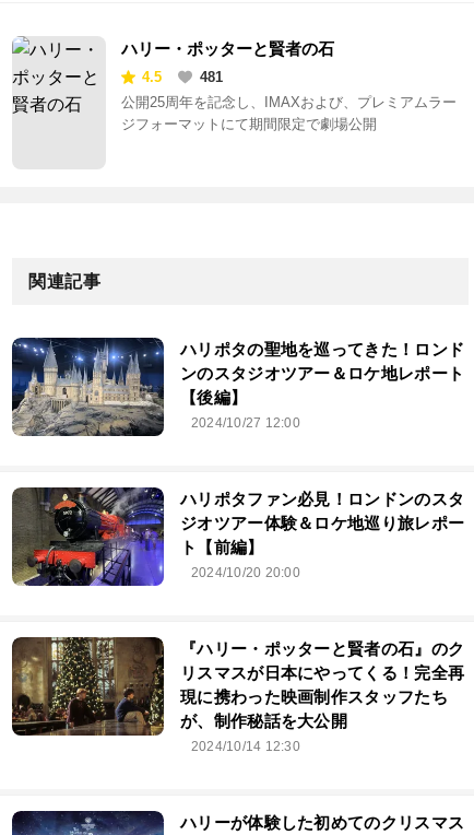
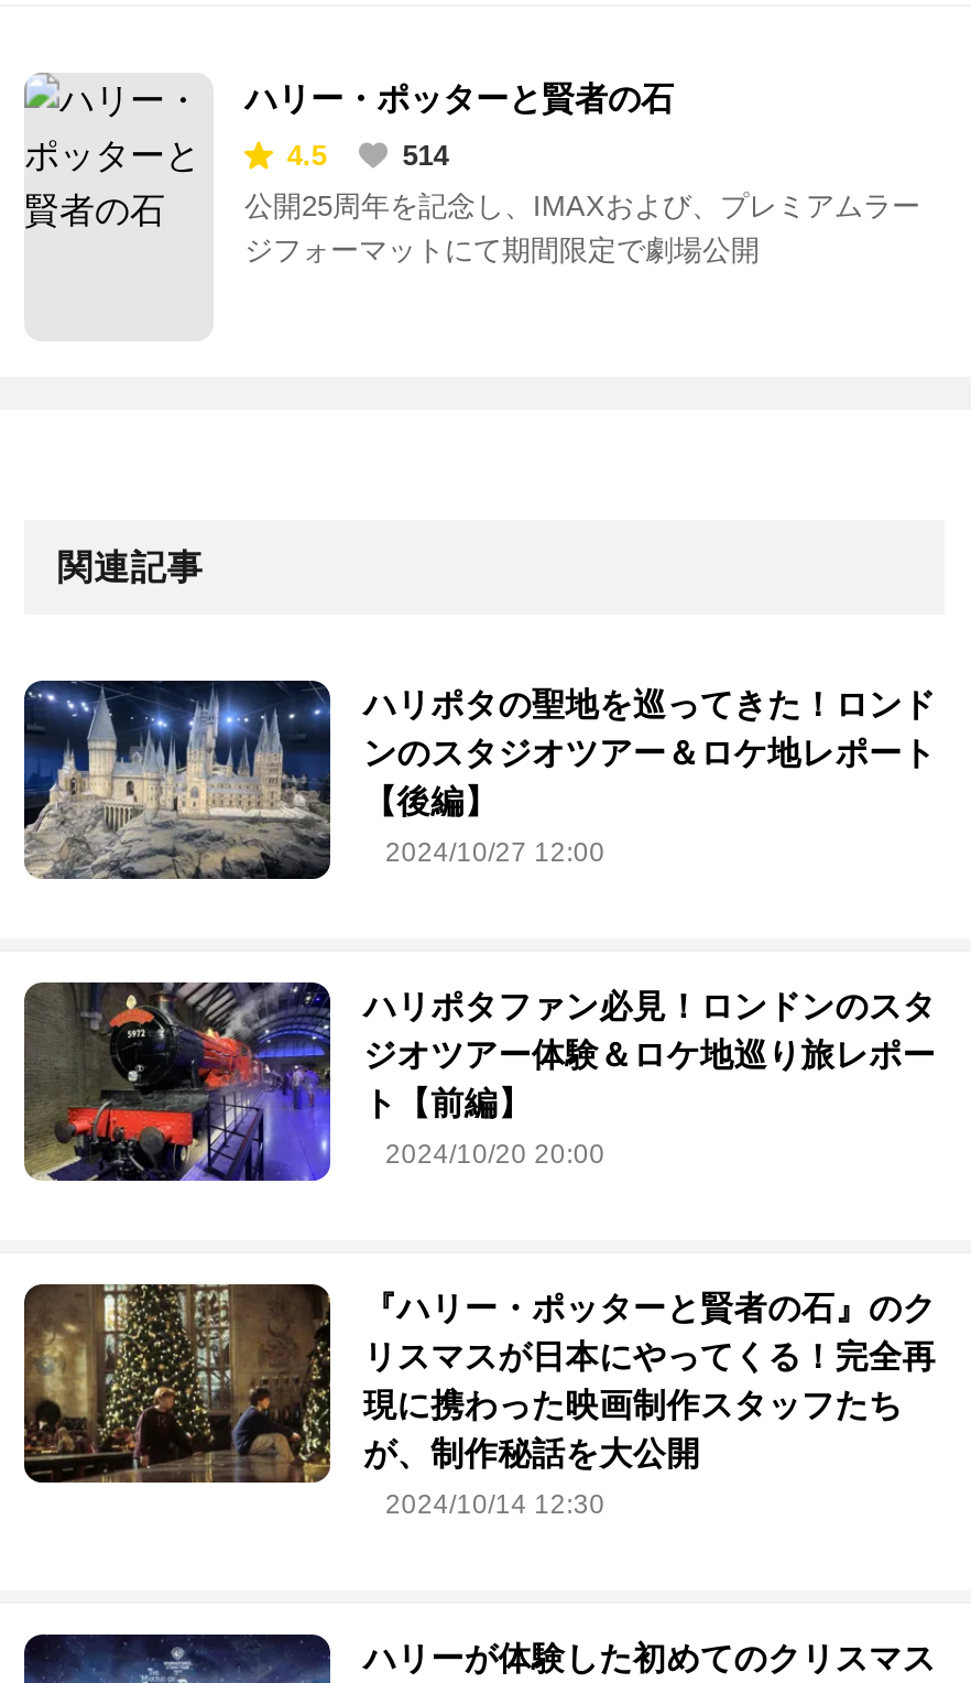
- 481
+ 514
